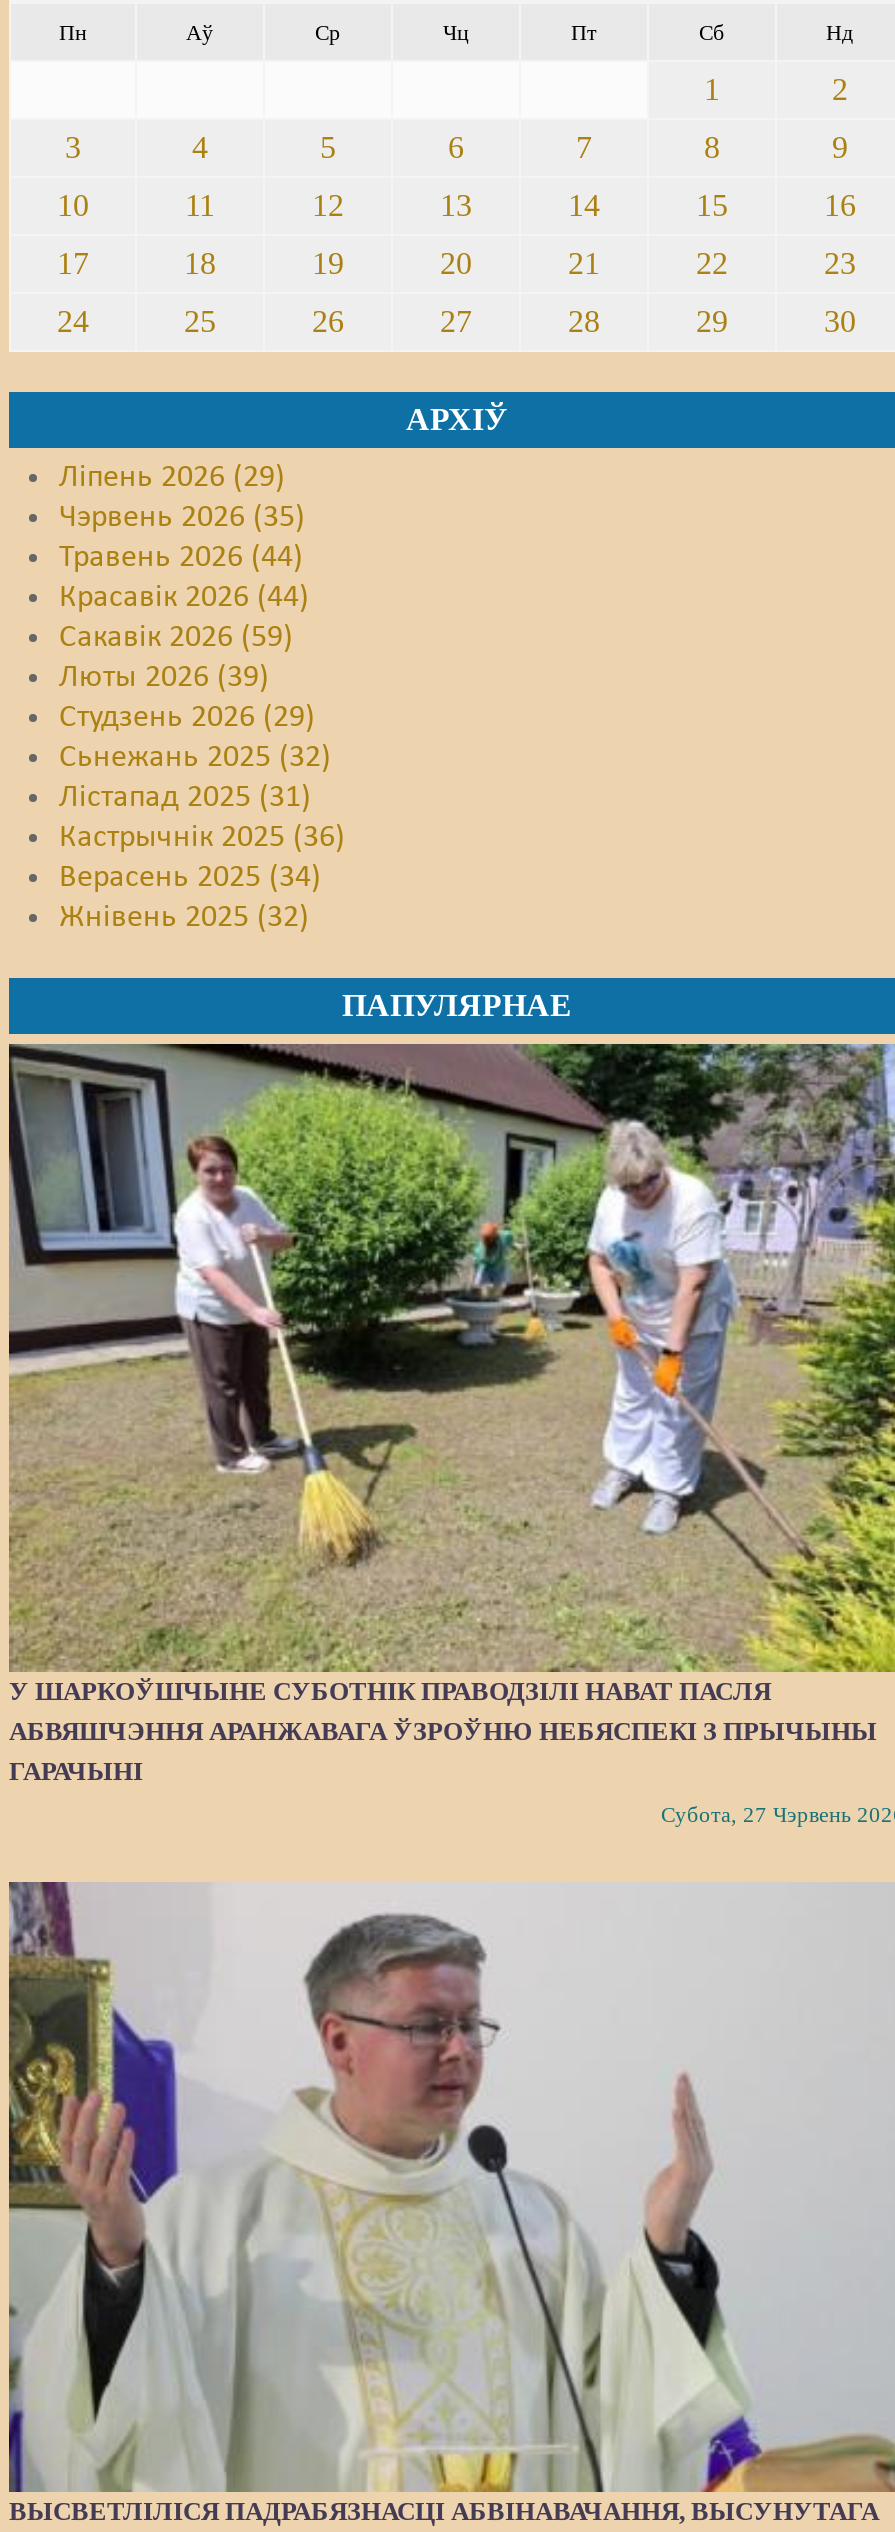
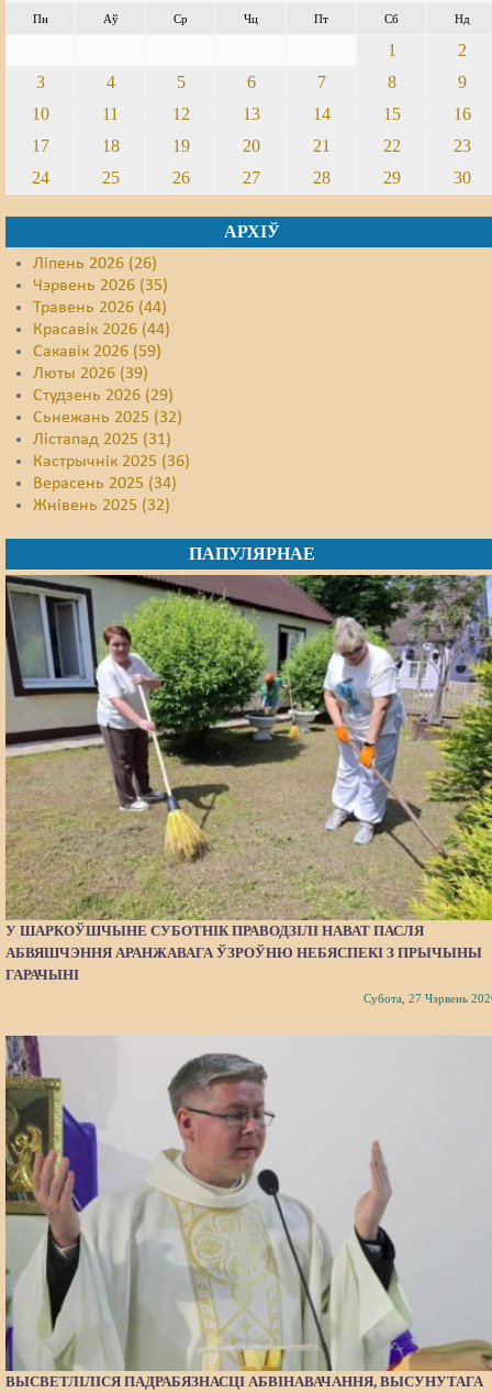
- Ліпень 2026 (29)
+ Ліпень 2026 (26)
